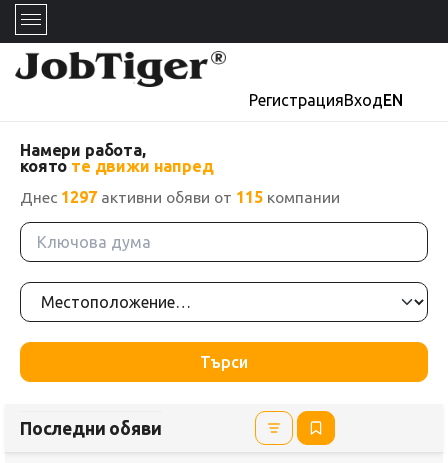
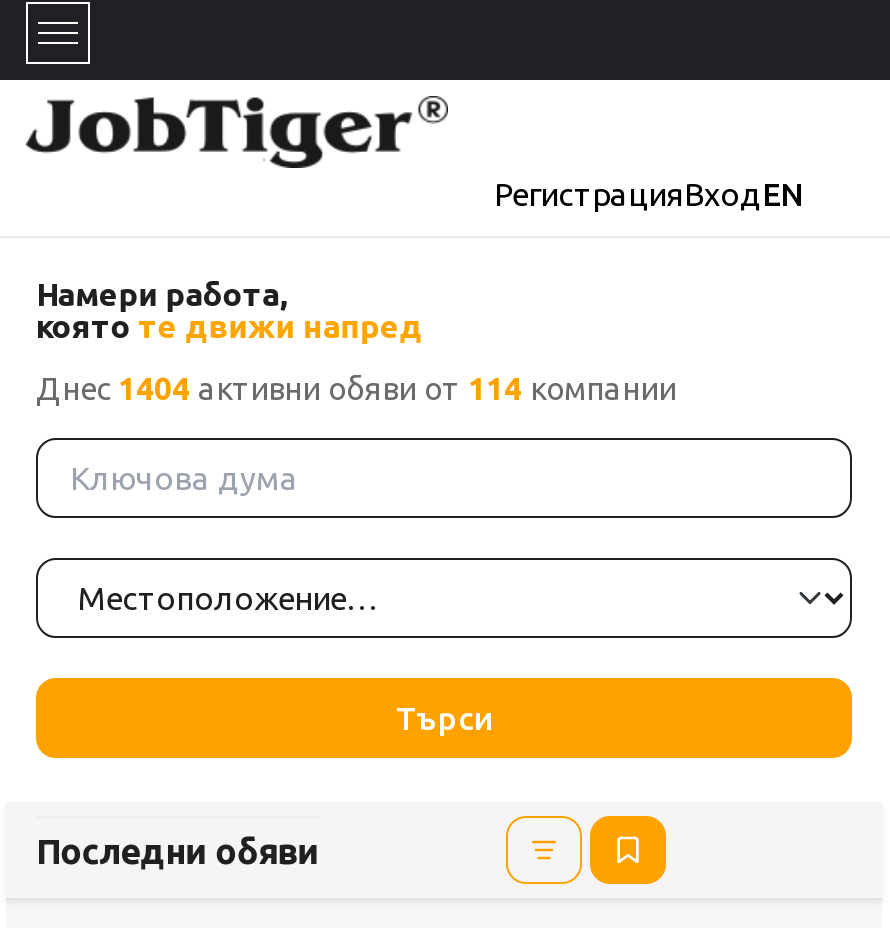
- Днес 1297 активни обяви от 115 компании
+ Днес 1404 активни обяви от 114 компании
